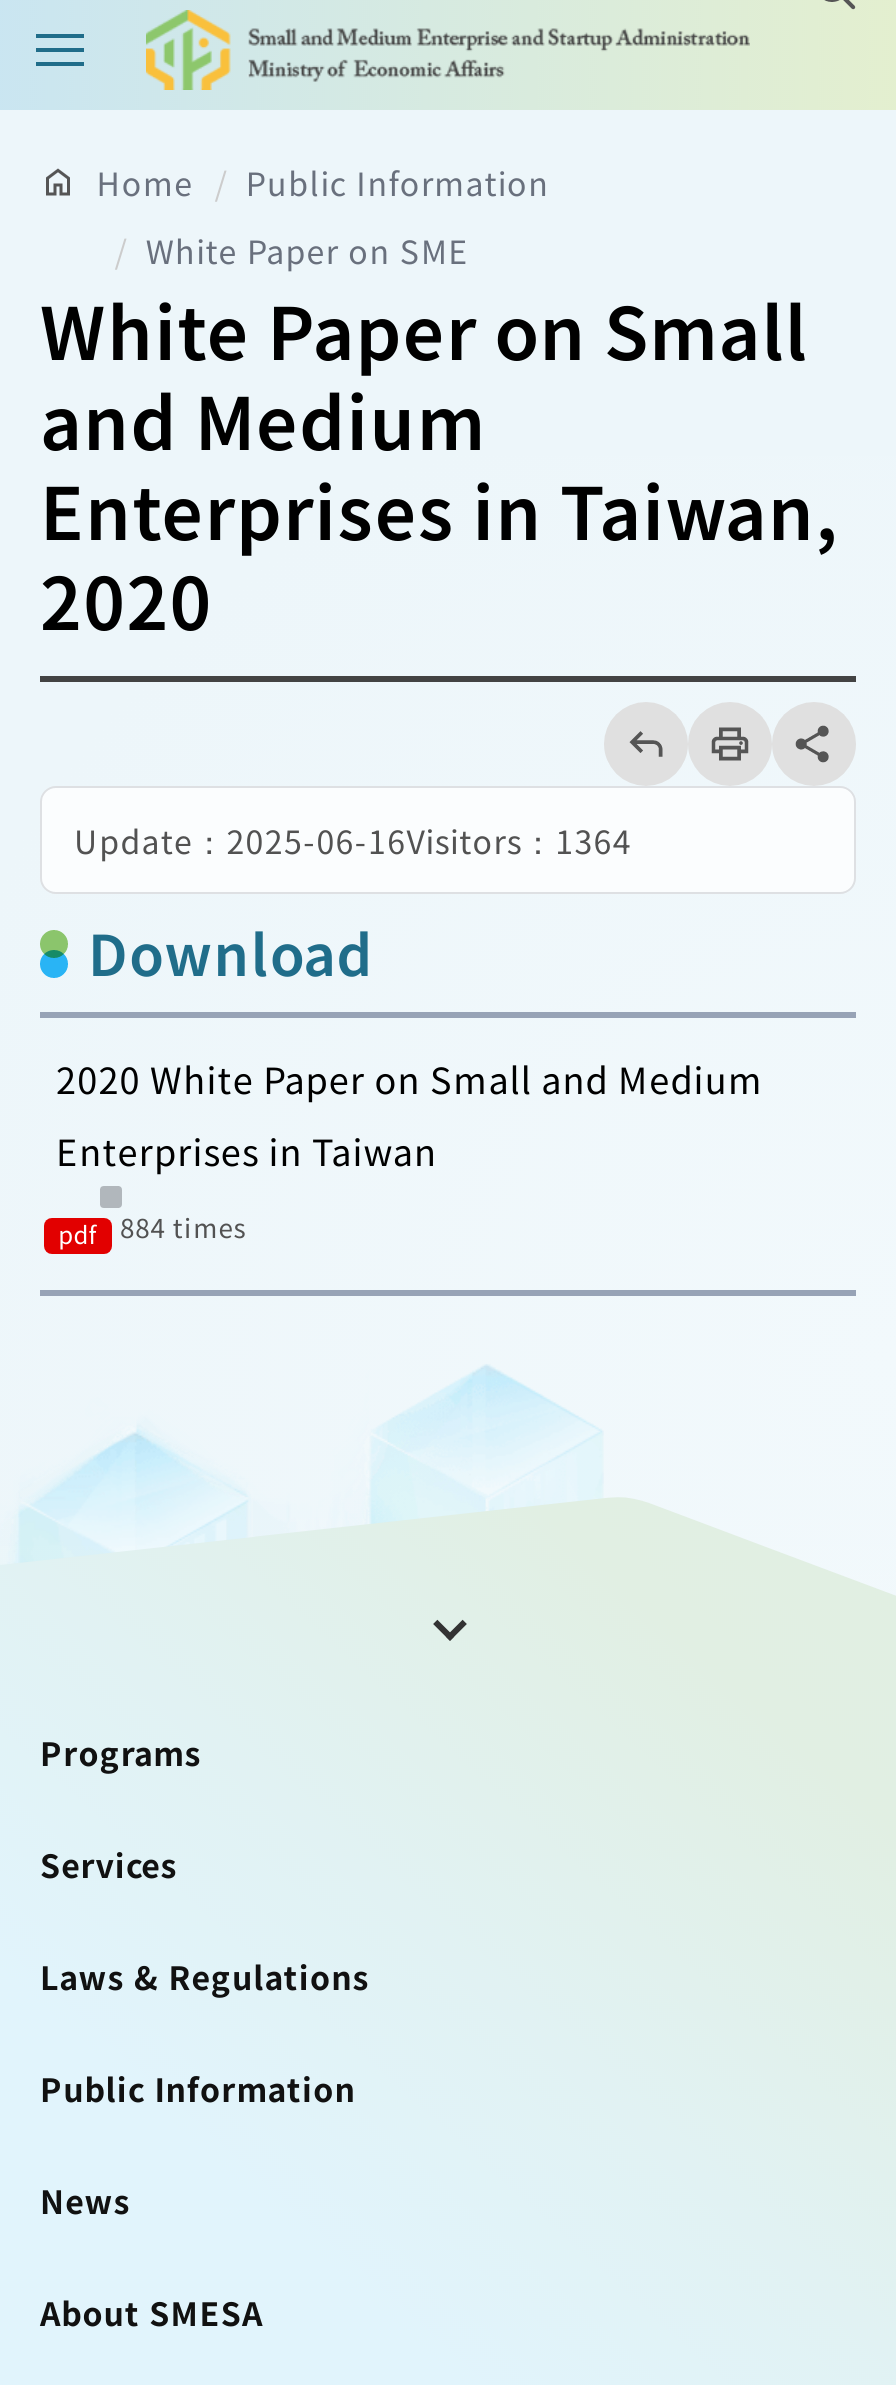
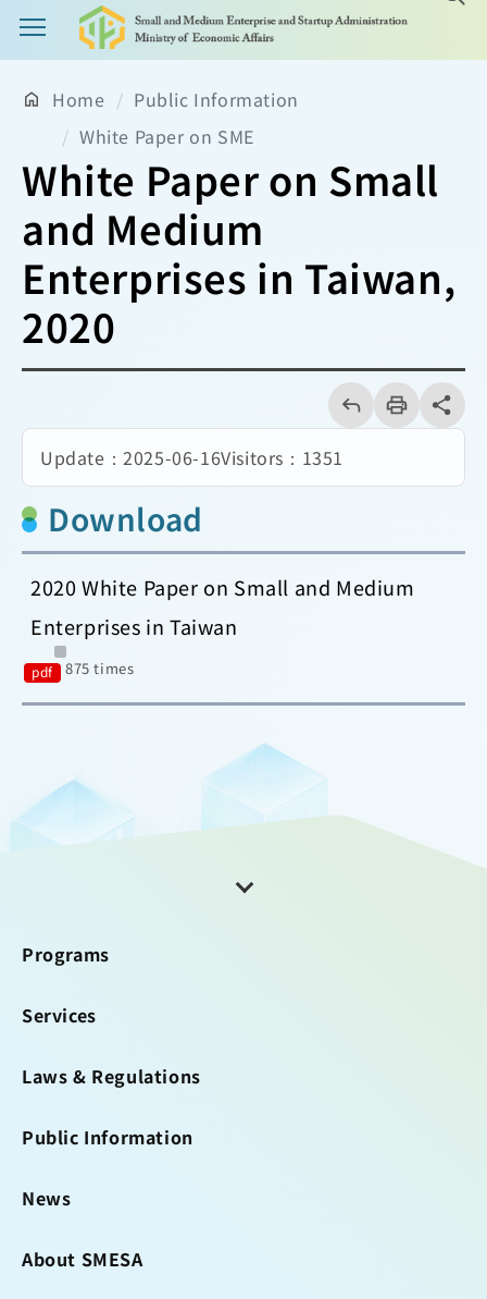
- Update：2025-06-16Visitors：1364
+ Update：2025-06-16Visitors：1351

- pdf 884 times
+ pdf 875 times
